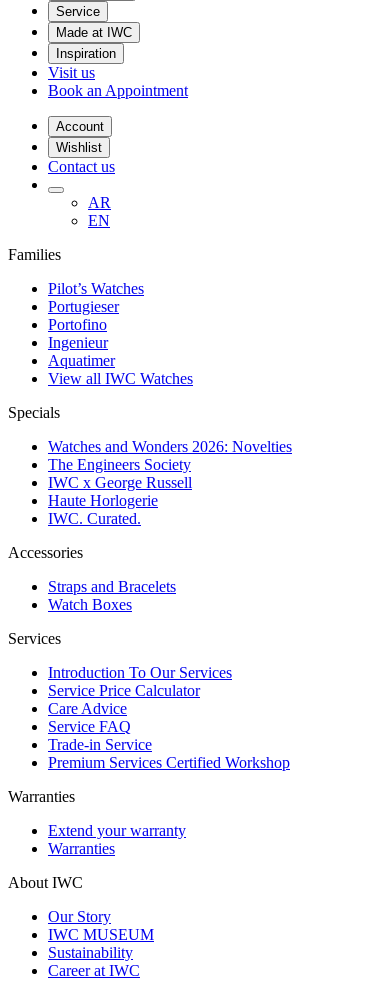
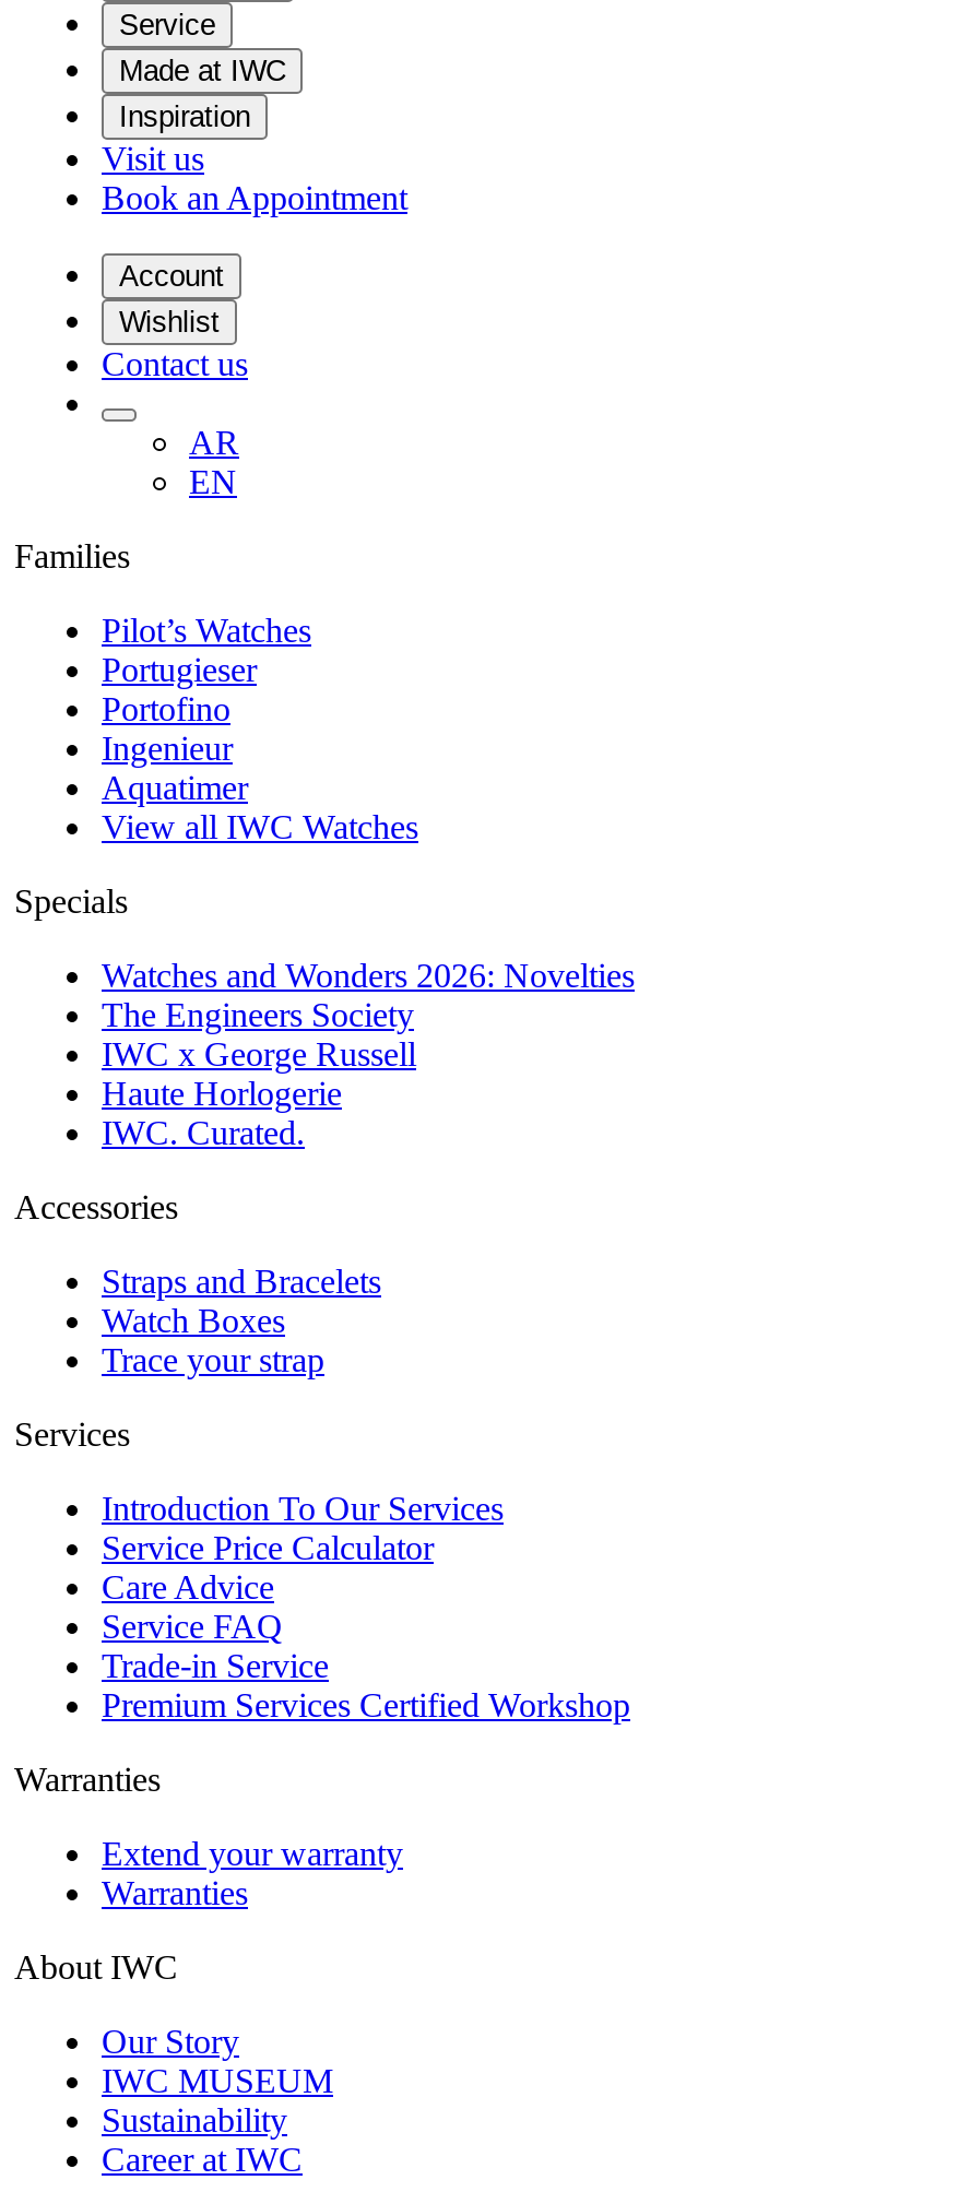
+ Trace your strap
